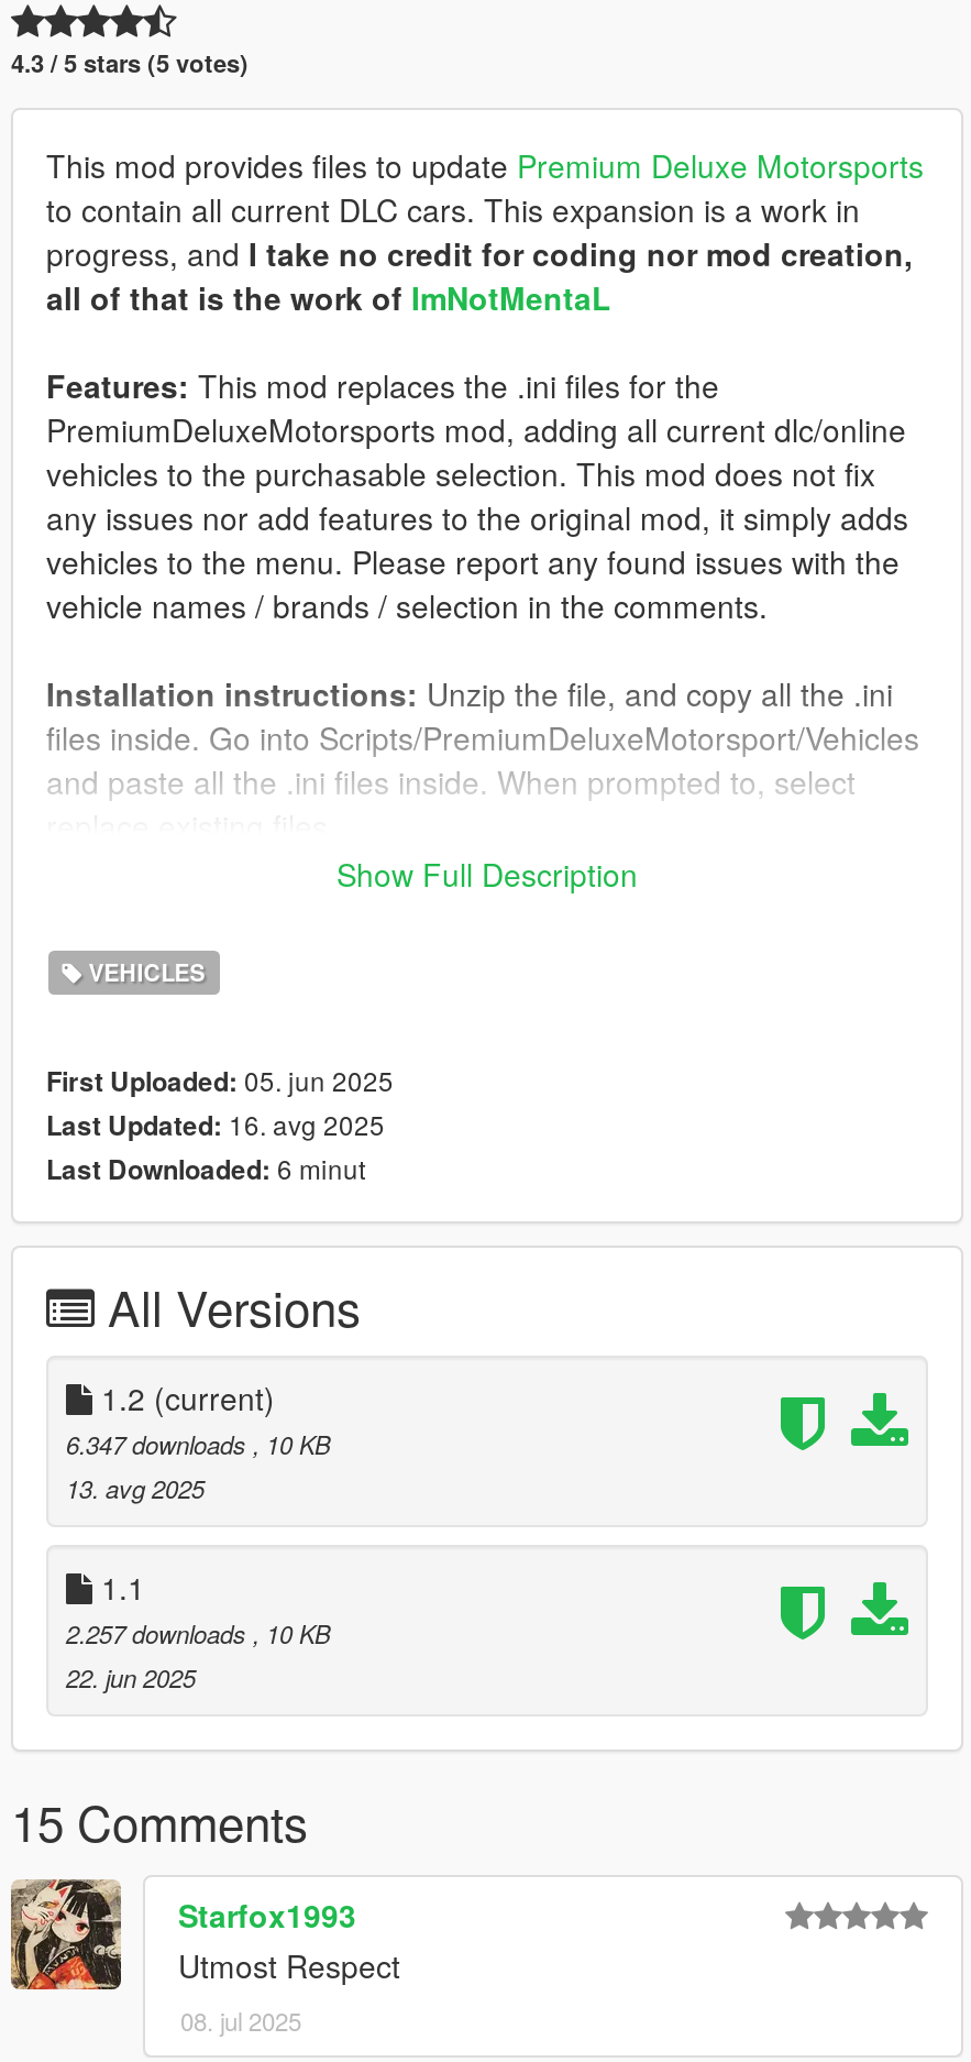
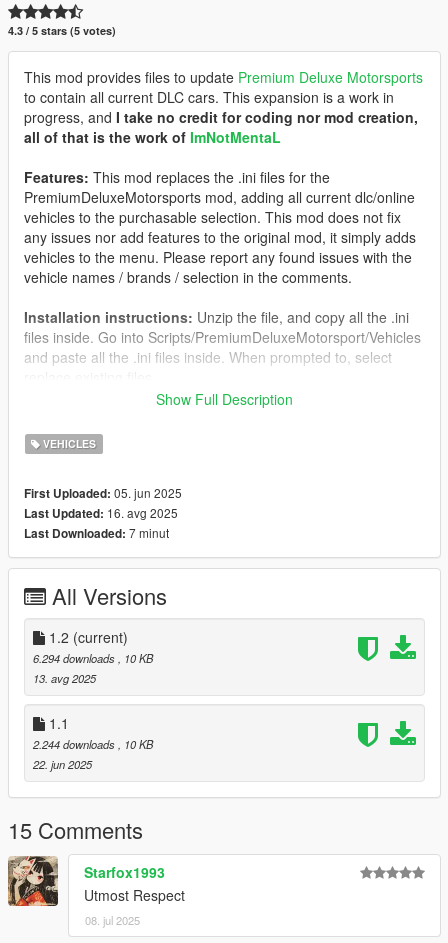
- Last Downloaded: 6 minut
+ Last Downloaded: 7 minut

- 6.347 downloads, 10 KB
+ 6.294 downloads, 10 KB

- 2.257 downloads, 10 KB
+ 2.244 downloads, 10 KB
